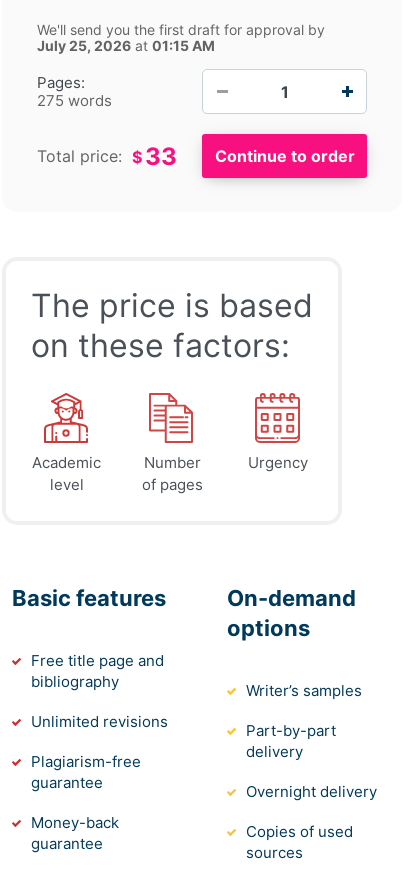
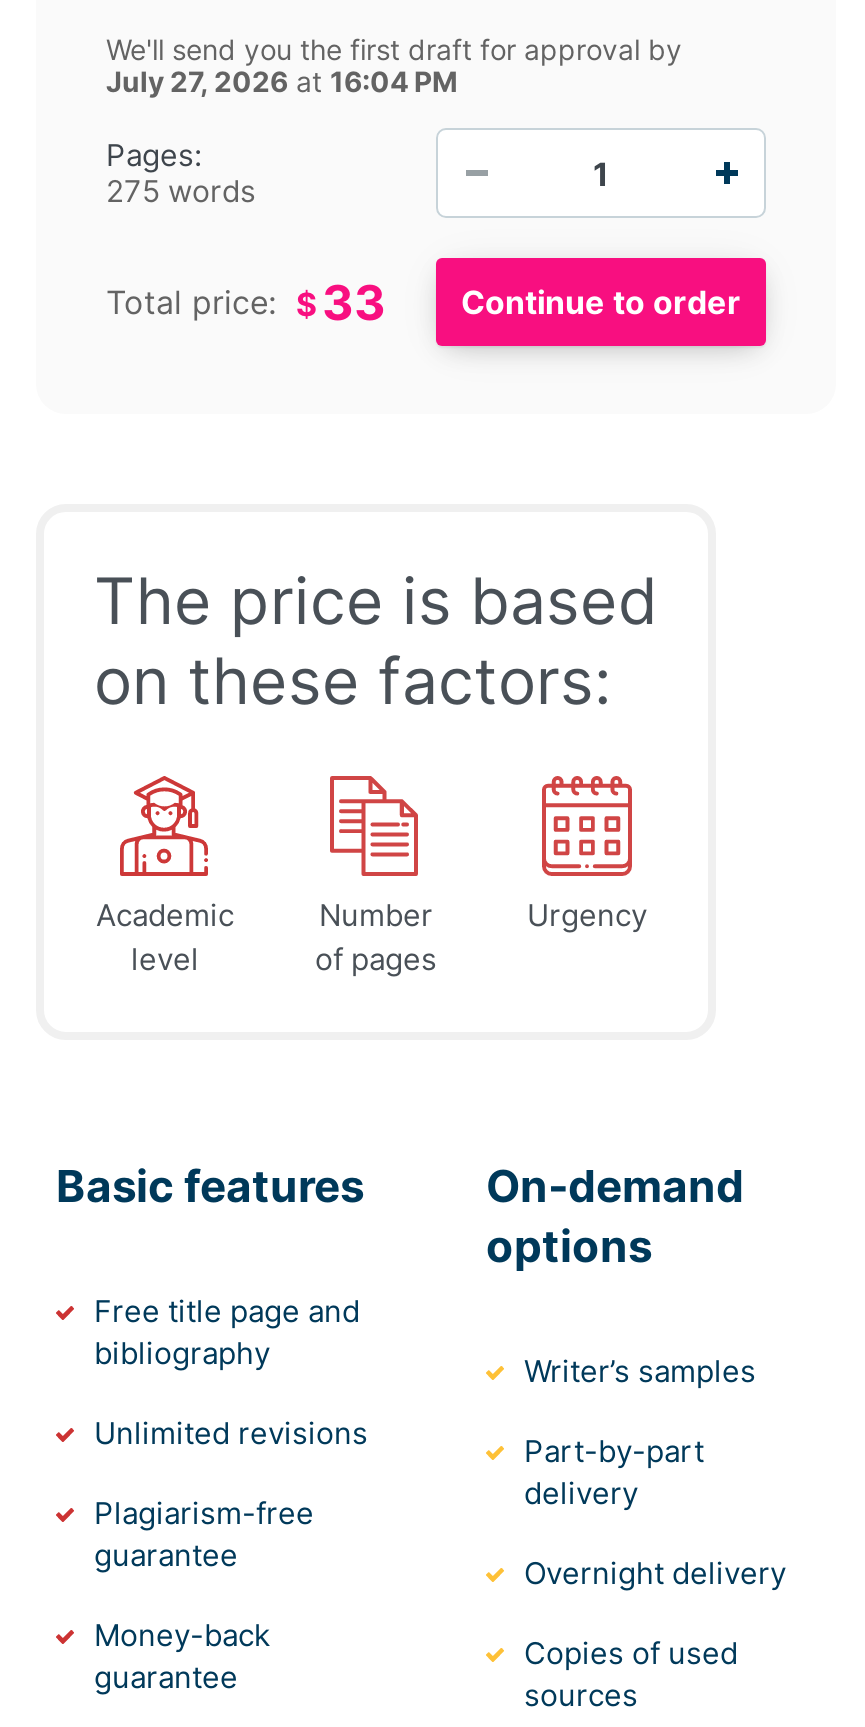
- July 25, 2026 at 01:15 AM
+ July 27, 2026 at 16:04 PM
